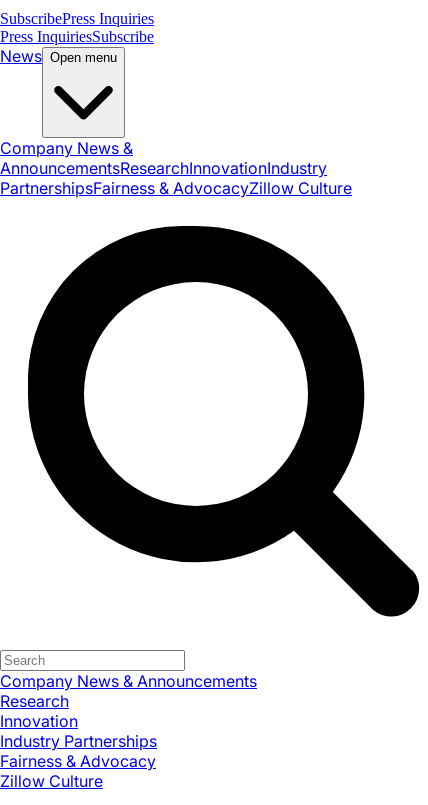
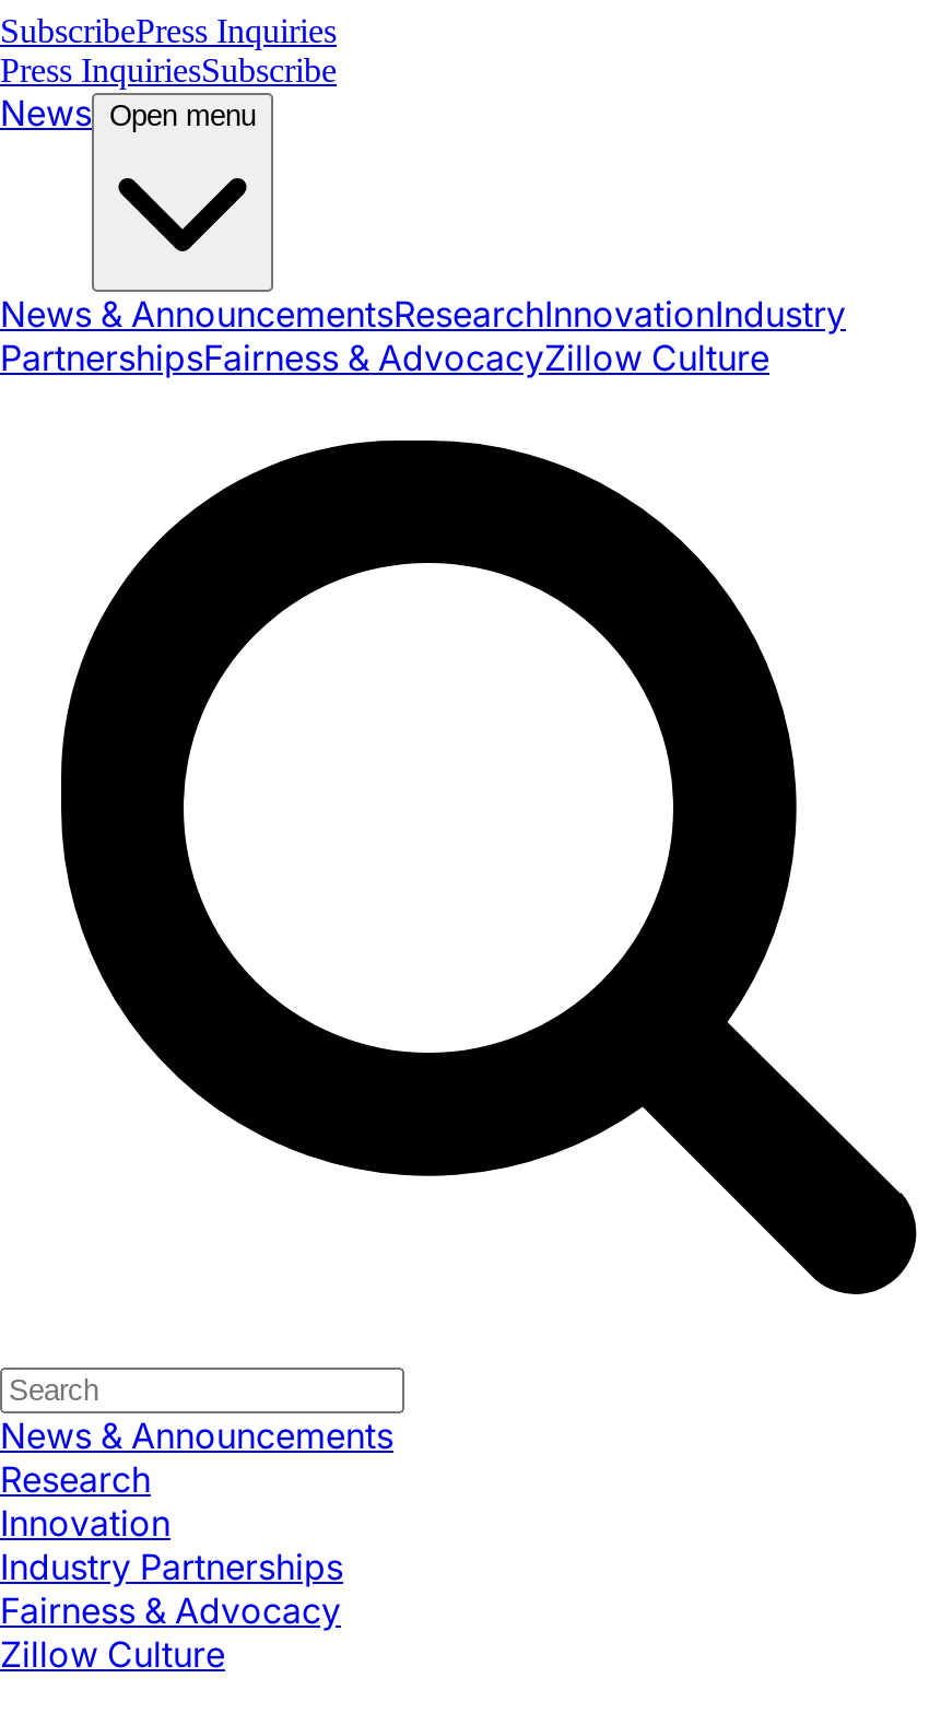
- Company News &
- AnnouncementsResearchInnovationIndustry
+ News & AnnouncementsResearchInnovationIndustry

- Company News & Announcements
+ News & Announcements
